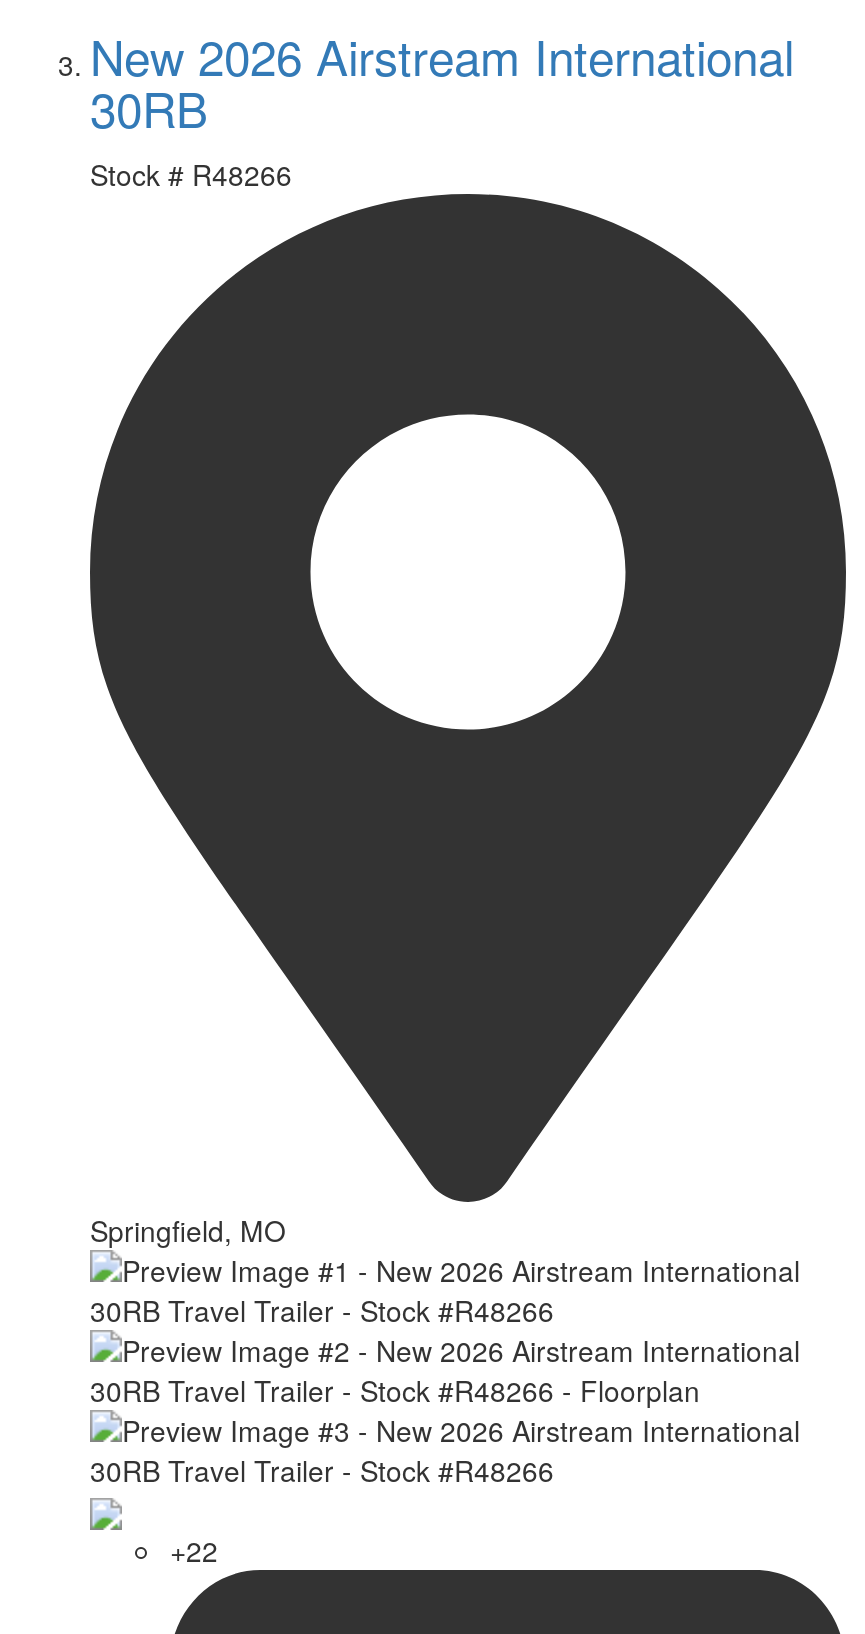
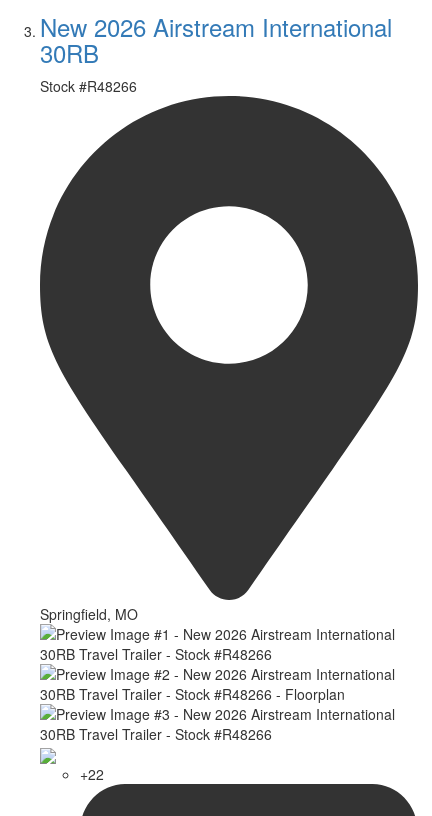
- Stock # R48266
+ Stock #R48266
